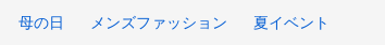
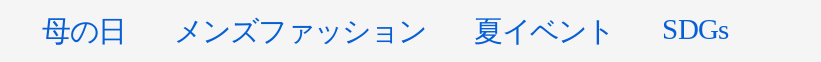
+ SDGs
